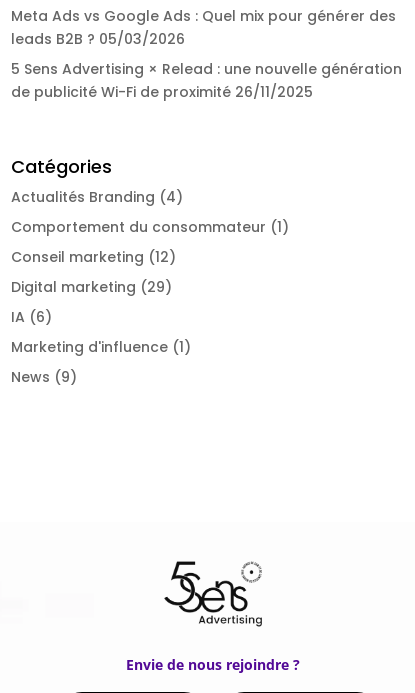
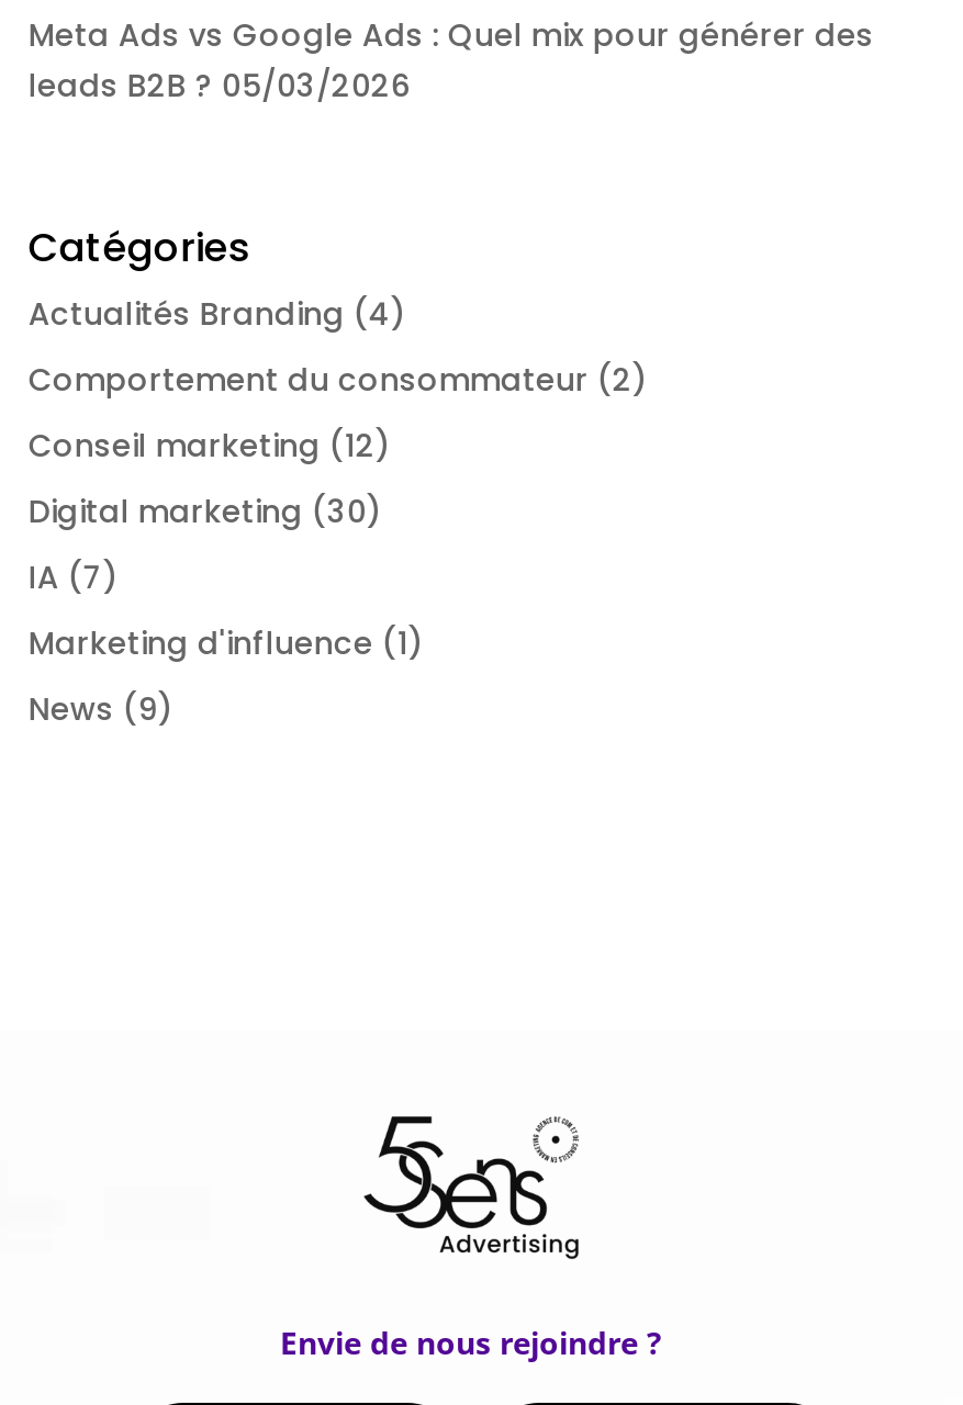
- 5 Sens Advertising × Relead : une nouvelle génération
- de publicité Wi-Fi de proximité 26/11/2025

- Comportement du consommateur (1)
+ Comportement du consommateur (2)

- Digital marketing (29)
+ Digital marketing (30)

- IA (6)
+ IA (7)
